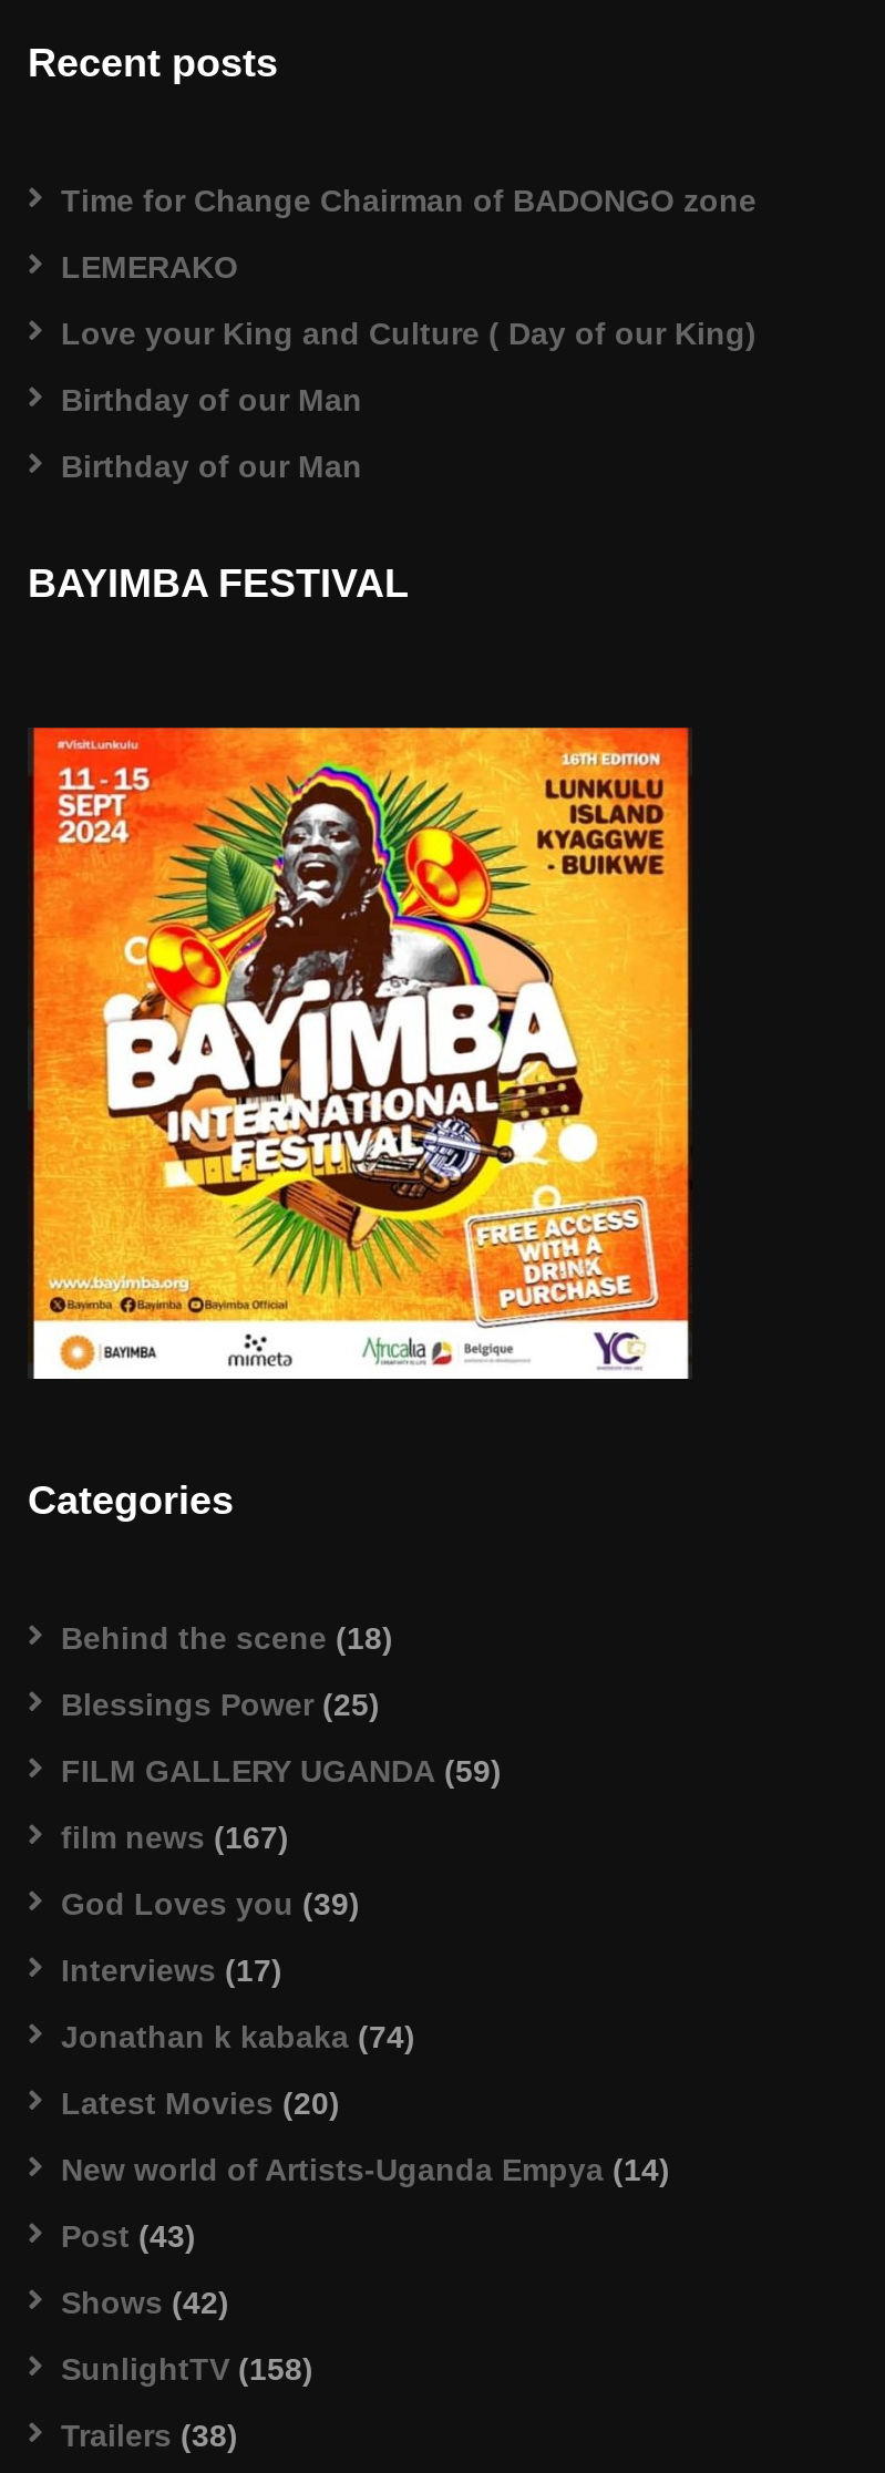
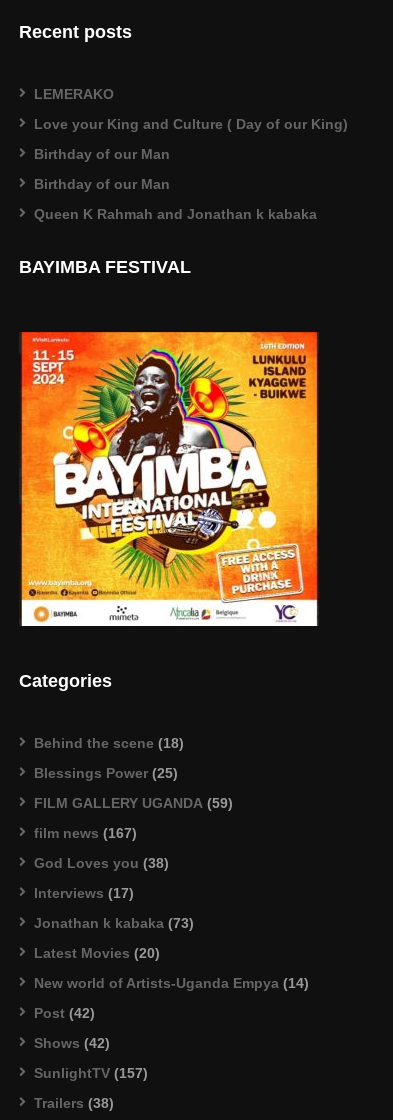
- Time for Change Chairman of BADONGO zone

moved up: LEMERAKO | Love your King and Culture ( Day of our King) | Birthday of our Man | Birthday of our Man

+ Queen K Rahmah and Jonathan k kabaka

- God Loves you (39)
+ God Loves you (38)

- Jonathan k kabaka (74)
+ Jonathan k kabaka (73)

- Post (43)
+ Post (42)

- SunlightTV (158)
+ SunlightTV (157)
